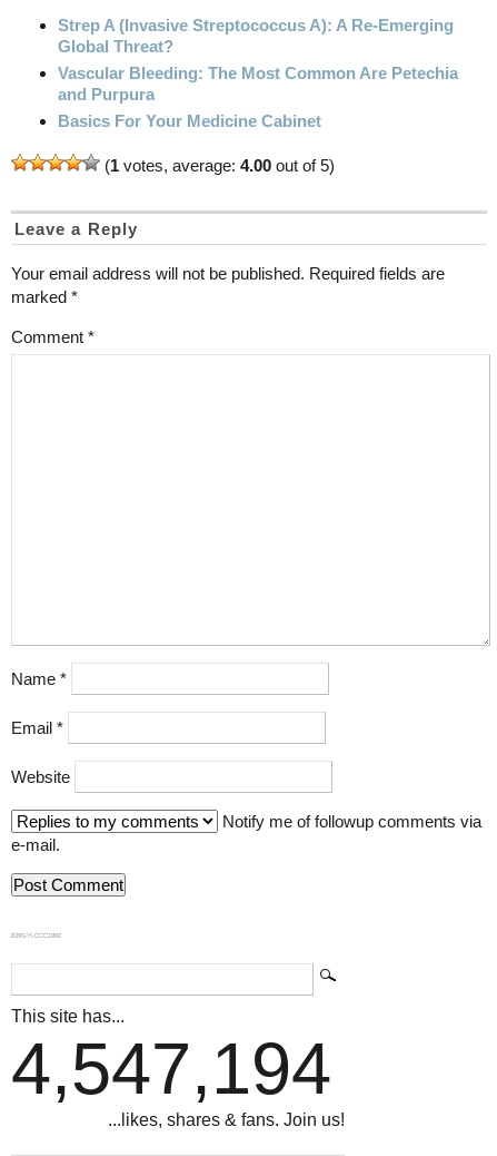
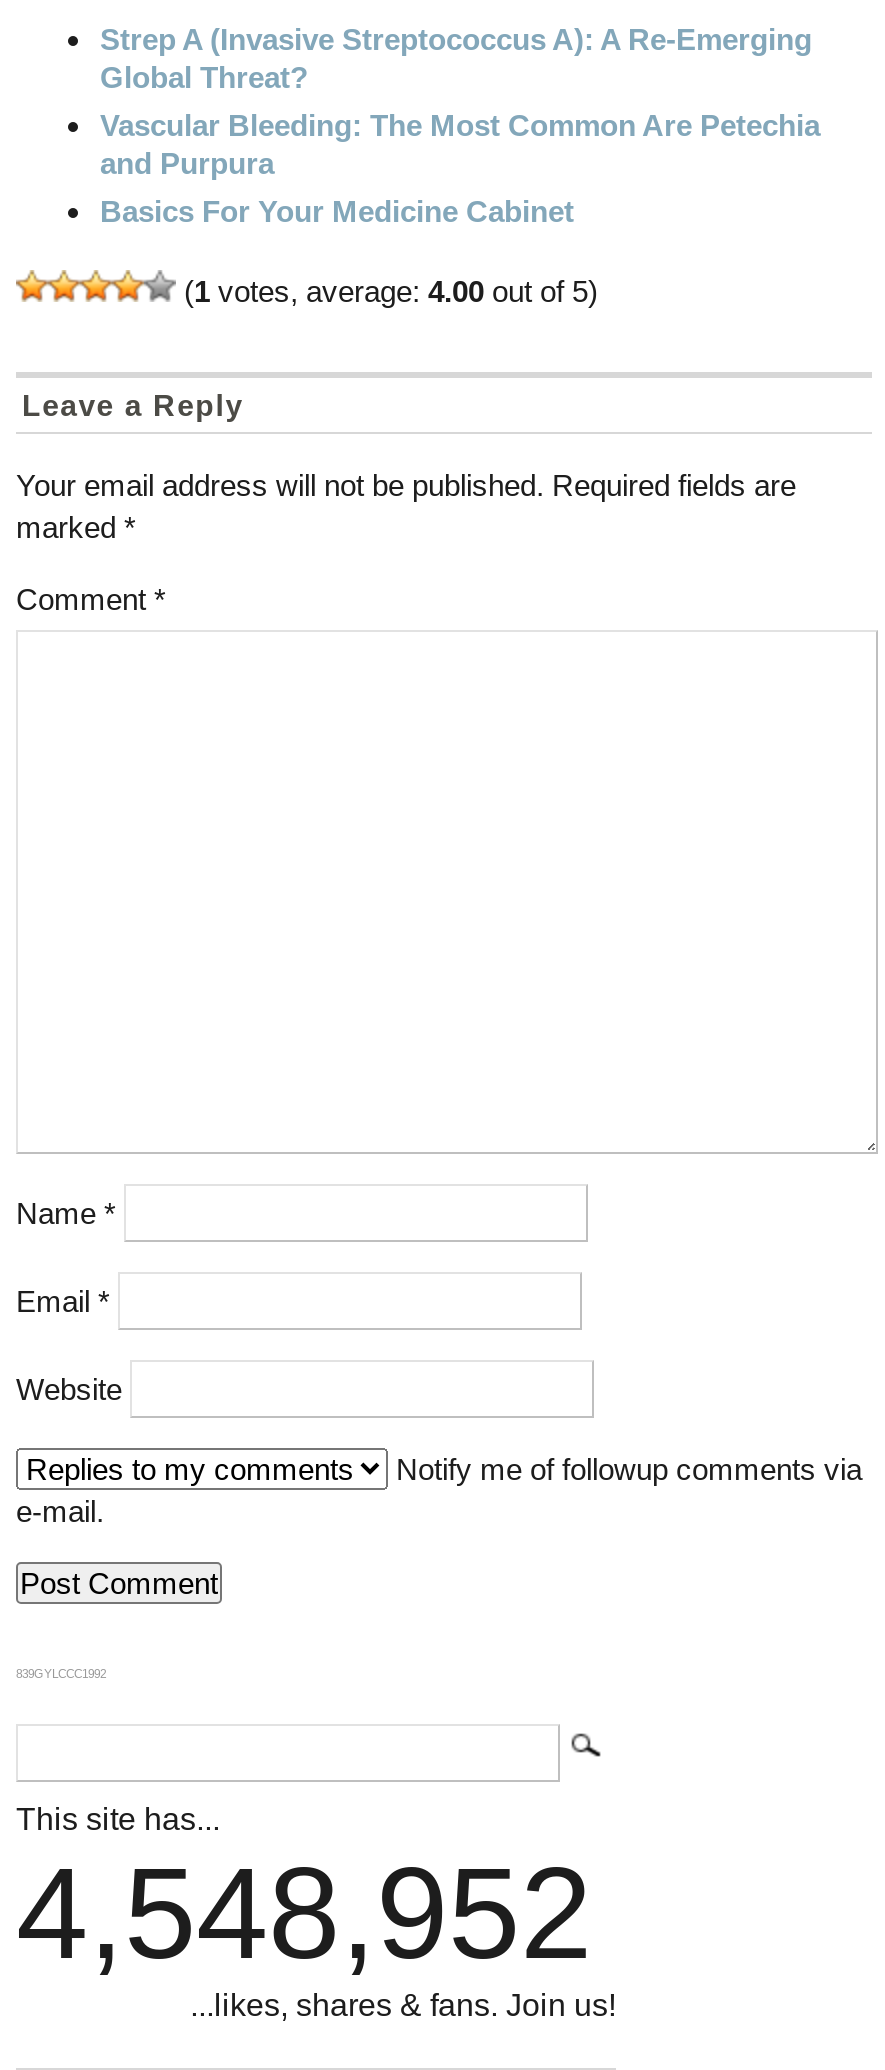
- 4,547,194
+ 4,548,952
